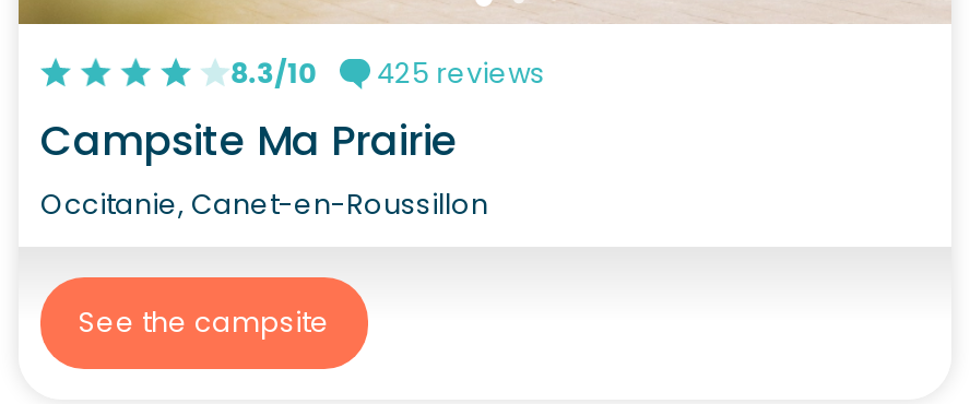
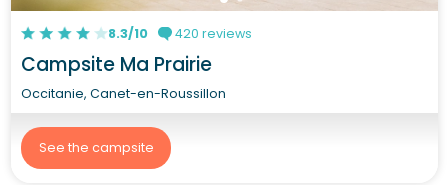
- 8.3/10 425 reviews
+ 8.3/10 420 reviews
